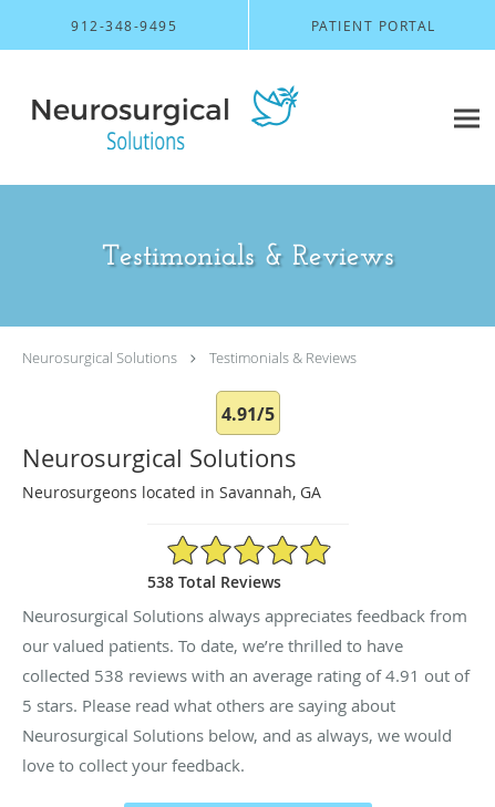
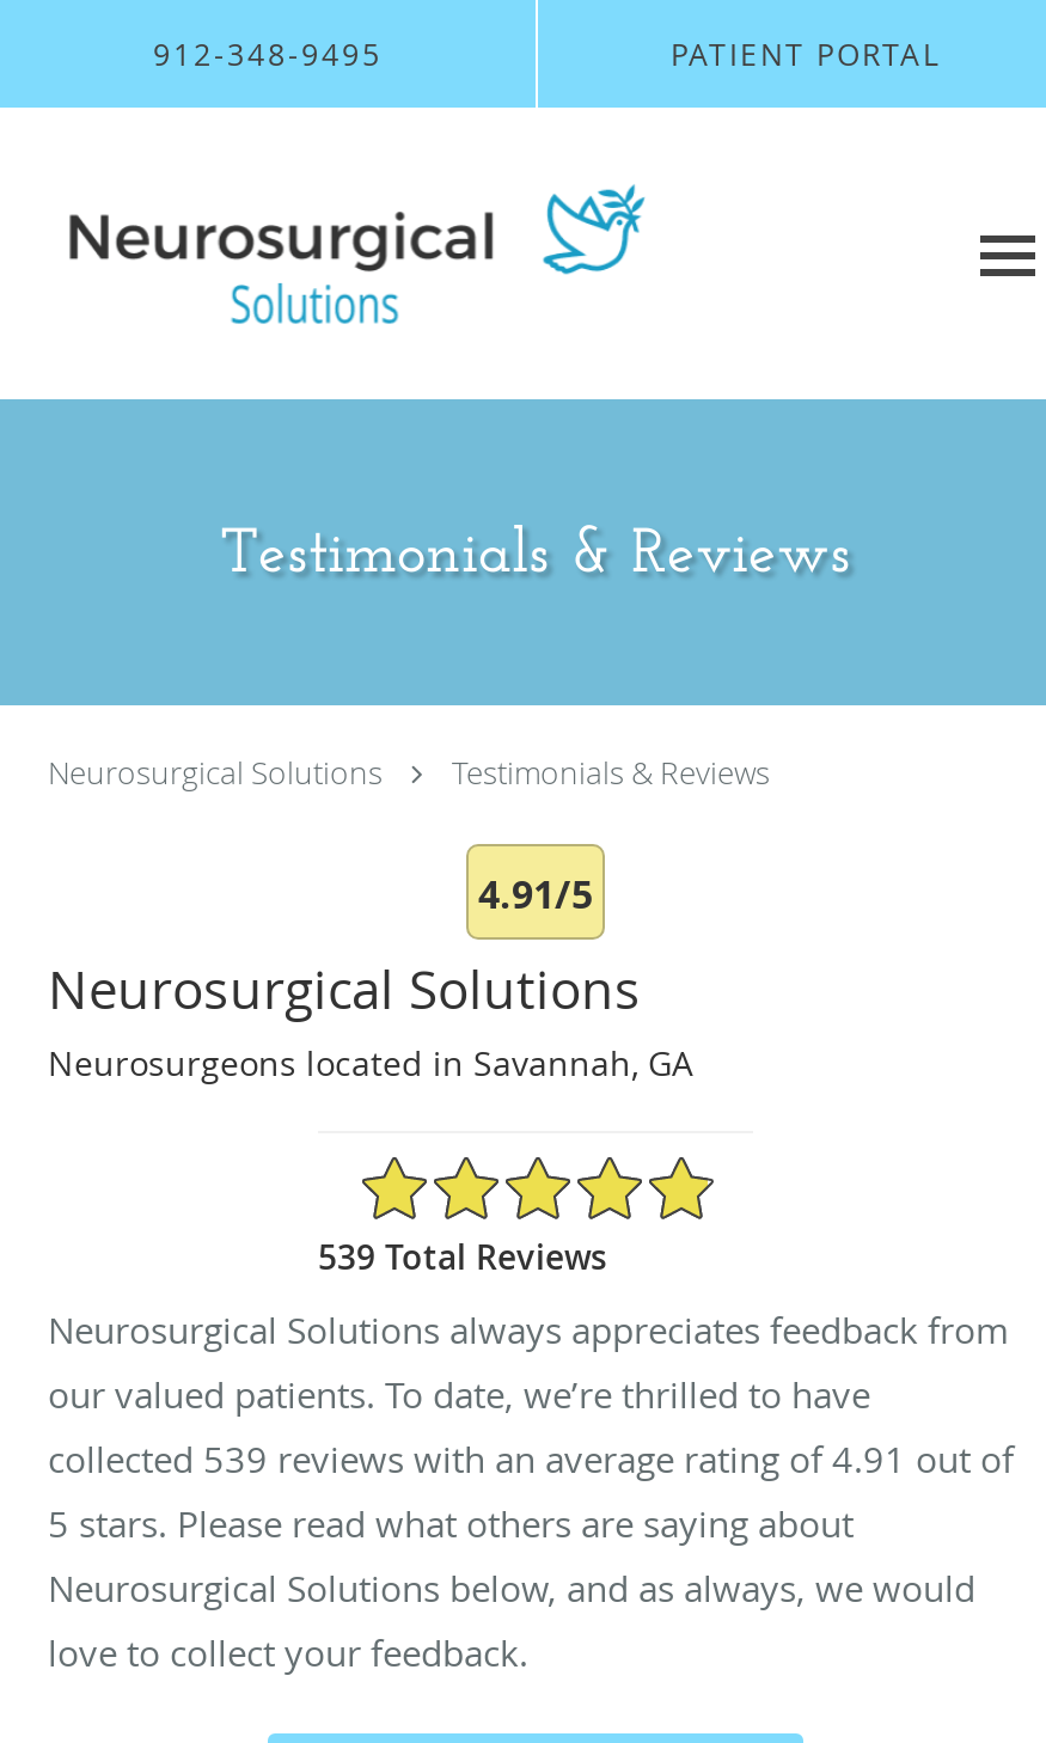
- 538 Total Reviews
+ 539 Total Reviews

- collected 538 reviews with an average rating of 4.91 out of
+ collected 539 reviews with an average rating of 4.91 out of
